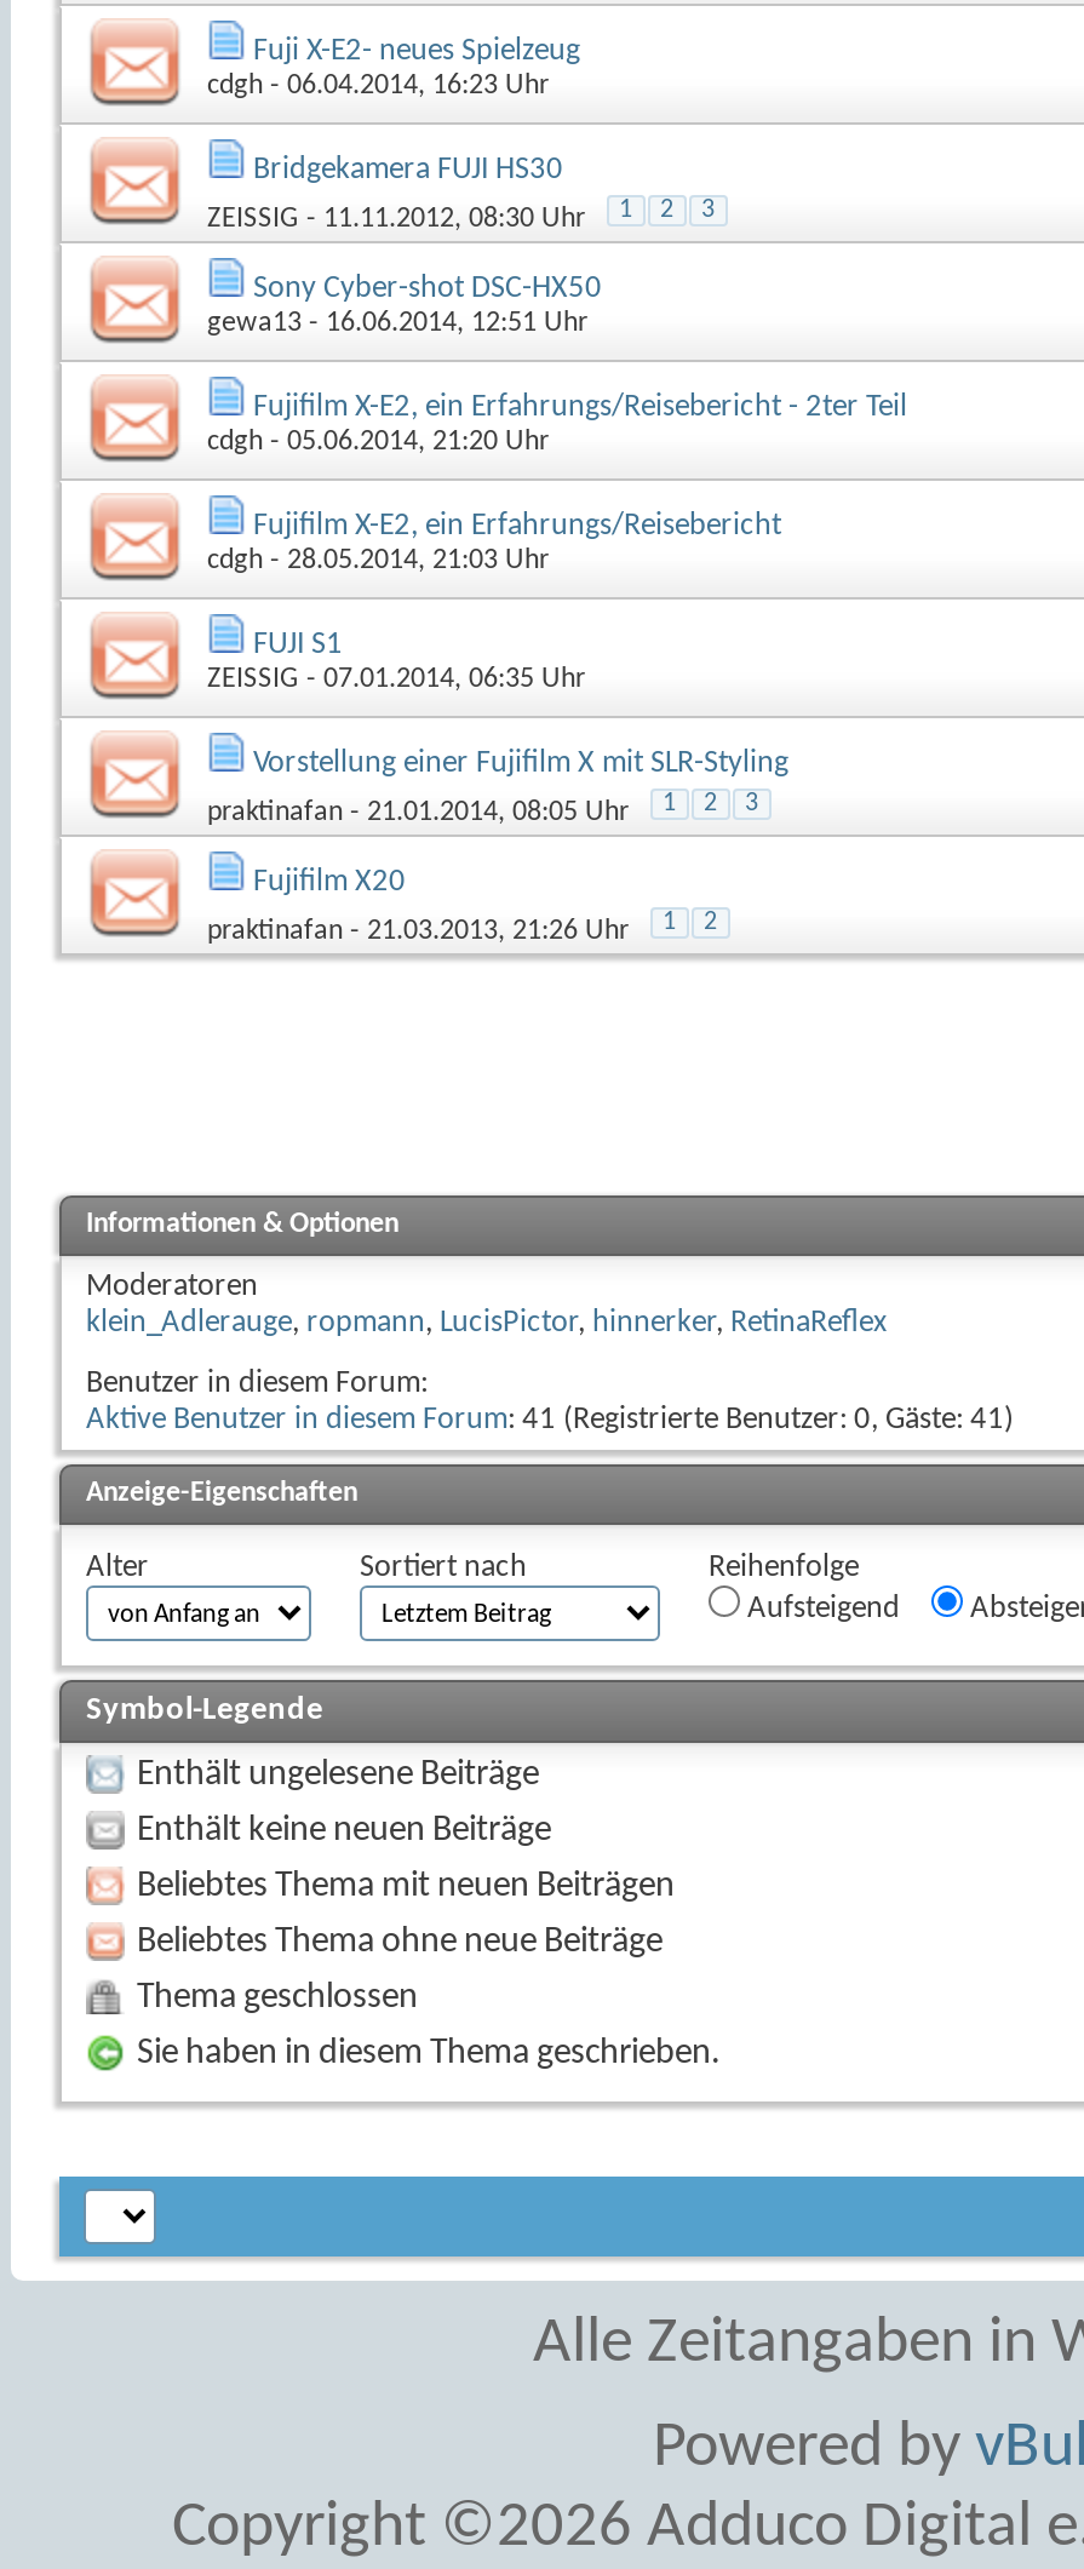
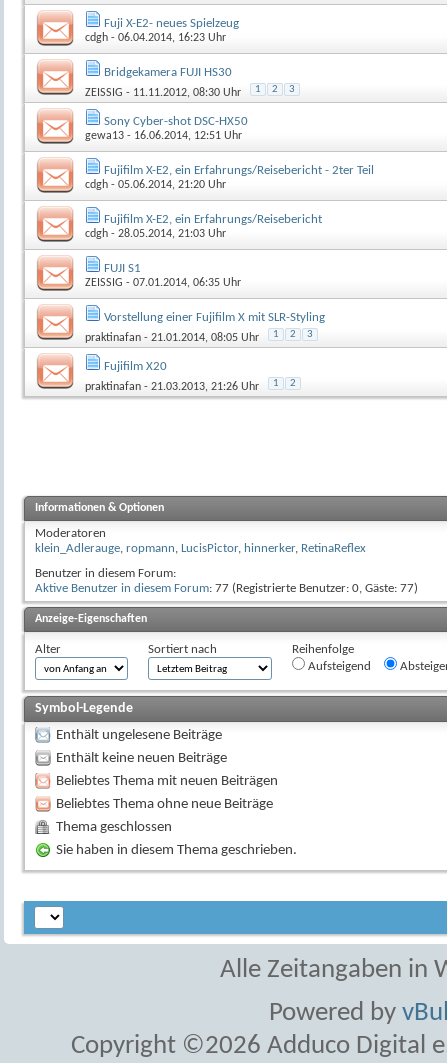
- Aktive Benutzer in diesem Forum: 41 (Registrierte Benutzer: 0, Gäste: 41)
+ Aktive Benutzer in diesem Forum: 77 (Registrierte Benutzer: 0, Gäste: 77)
